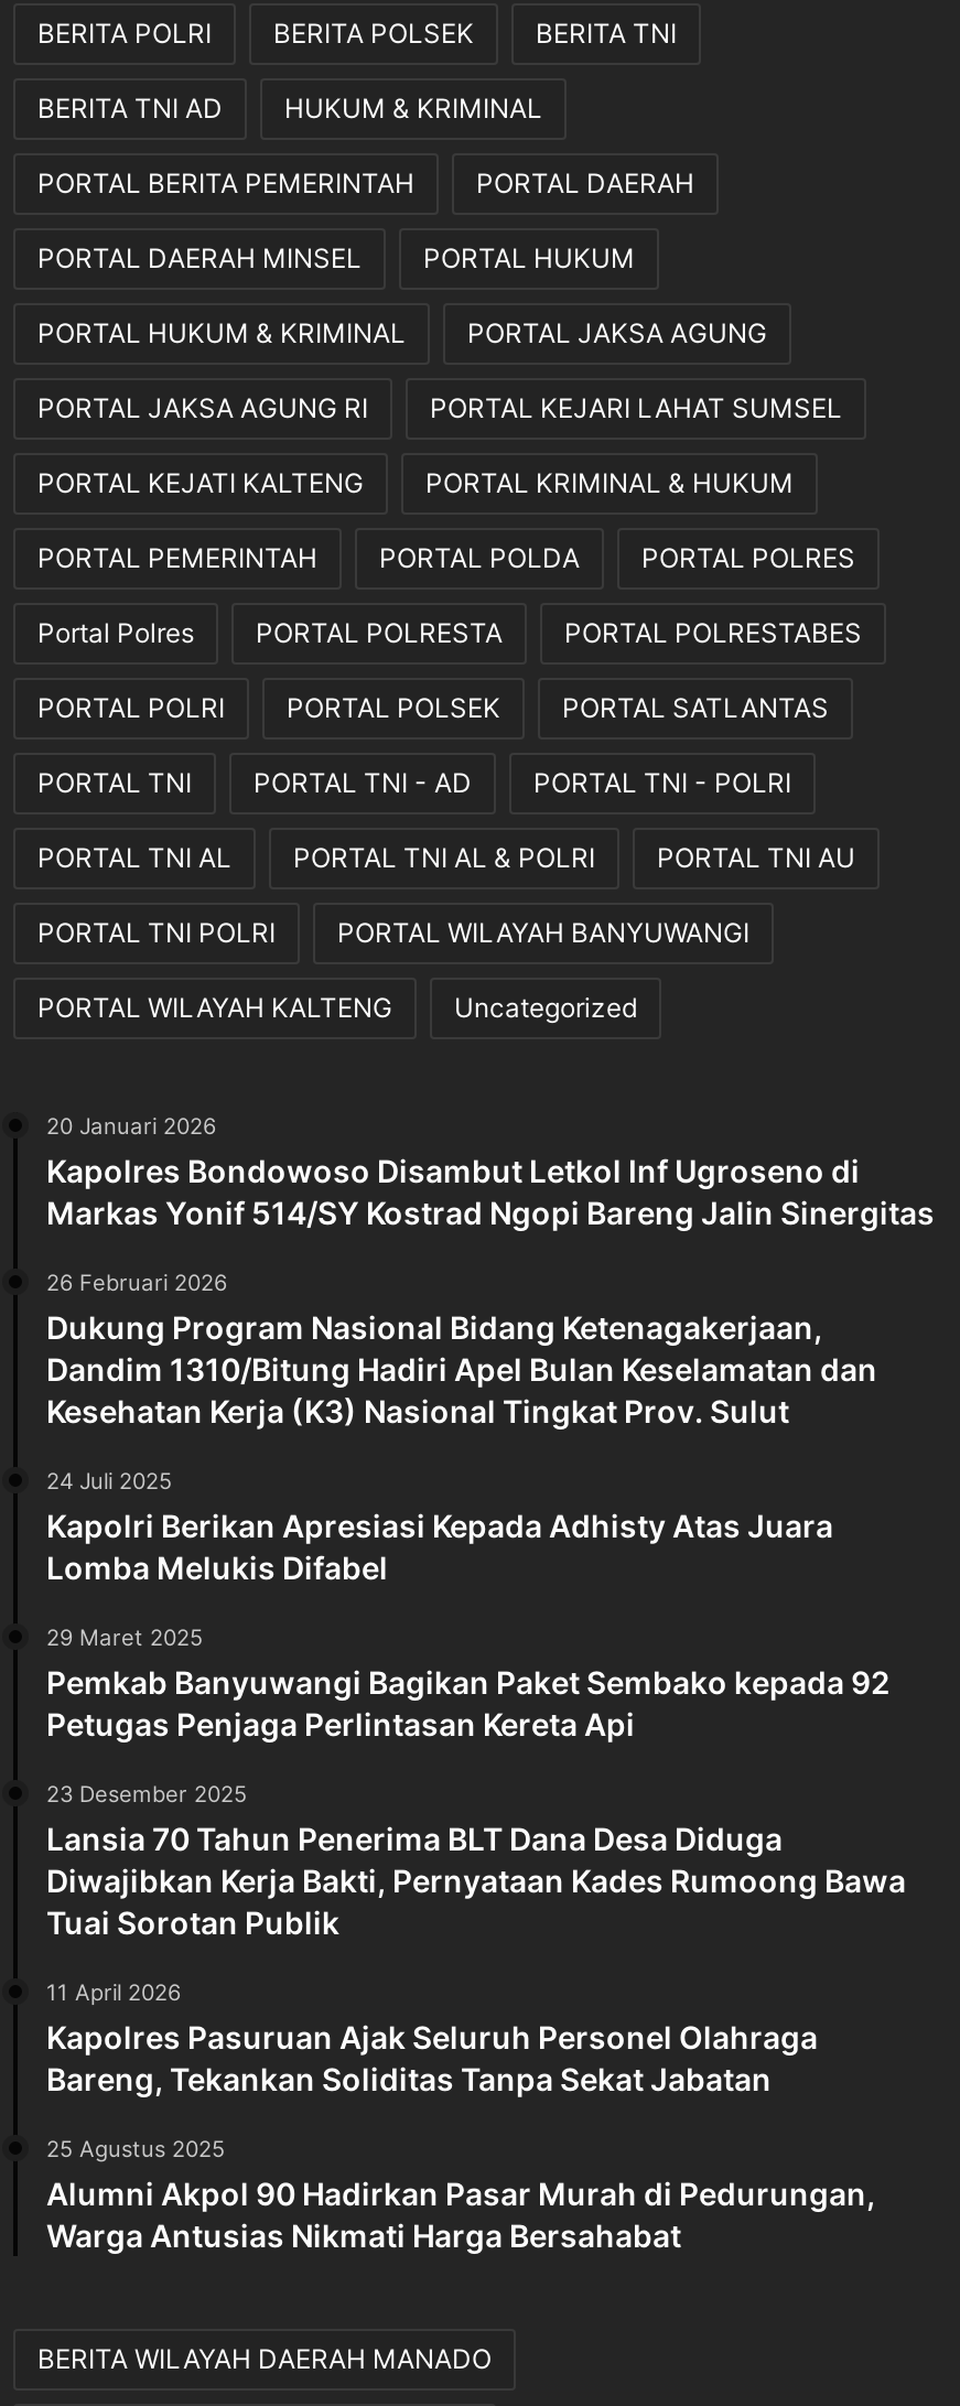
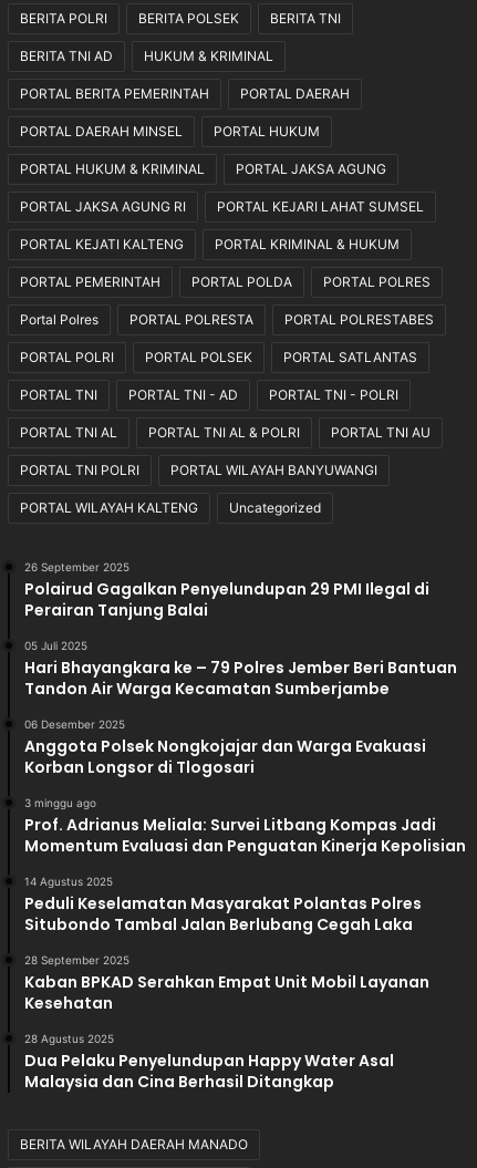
- 20 Januari 2026
- Kapolres Bondowoso Disambut Letkol Inf Ugroseno di
- Markas Yonif 514/SY Kostrad Ngopi Bareng Jalin Sinergitas
+ 26 September 2025
+ Polairud Gagalkan Penyelundupan 29 PMI Ilegal di
+ Perairan Tanjung Balai

- 26 Februari 2026
- Dukung Program Nasional Bidang Ketenagakerjaan,
- Dandim 1310/Bitung Hadiri Apel Bulan Keselamatan dan
- Kesehatan Kerja (K3) Nasional Tingkat Prov. Sulut
+ 05 Juli 2025
+ Hari Bhayangkara ke – 79 Polres Jember Beri Bantuan
+ Tandon Air Warga Kecamatan Sumberjambe

- 24 Juli 2025
- Kapolri Berikan Apresiasi Kepada Adhisty Atas Juara
- Lomba Melukis Difabel
+ 06 Desember 2025
+ Anggota Polsek Nongkojajar dan Warga Evakuasi
+ Korban Longsor di Tlogosari

- 29 Maret 2025
- Pemkab Banyuwangi Bagikan Paket Sembako kepada 92
- Petugas Penjaga Perlintasan Kereta Api
+ 3 minggu ago
+ Prof. Adrianus Meliala: Survei Litbang Kompas Jadi
+ Momentum Evaluasi dan Penguatan Kinerja Kepolisian

- 23 Desember 2025
- Lansia 70 Tahun Penerima BLT Dana Desa Diduga
- Diwajibkan Kerja Bakti, Pernyataan Kades Rumoong Bawa
- Tuai Sorotan Publik
+ 14 Agustus 2025
+ Peduli Keselamatan Masyarakat Polantas Polres
+ Situbondo Tambal Jalan Berlubang Cegah Laka

- 11 April 2026
- Kapolres Pasuruan Ajak Seluruh Personel Olahraga
- Bareng, Tekankan Soliditas Tanpa Sekat Jabatan
+ 28 September 2025
+ Kaban BPKAD Serahkan Empat Unit Mobil Layanan
+ Kesehatan

- 25 Agustus 2025
- Alumni Akpol 90 Hadirkan Pasar Murah di Pedurungan,
- Warga Antusias Nikmati Harga Bersahabat
+ 28 Agustus 2025
+ Dua Pelaku Penyelundupan Happy Water Asal
+ Malaysia dan Cina Berhasil Ditangkap
